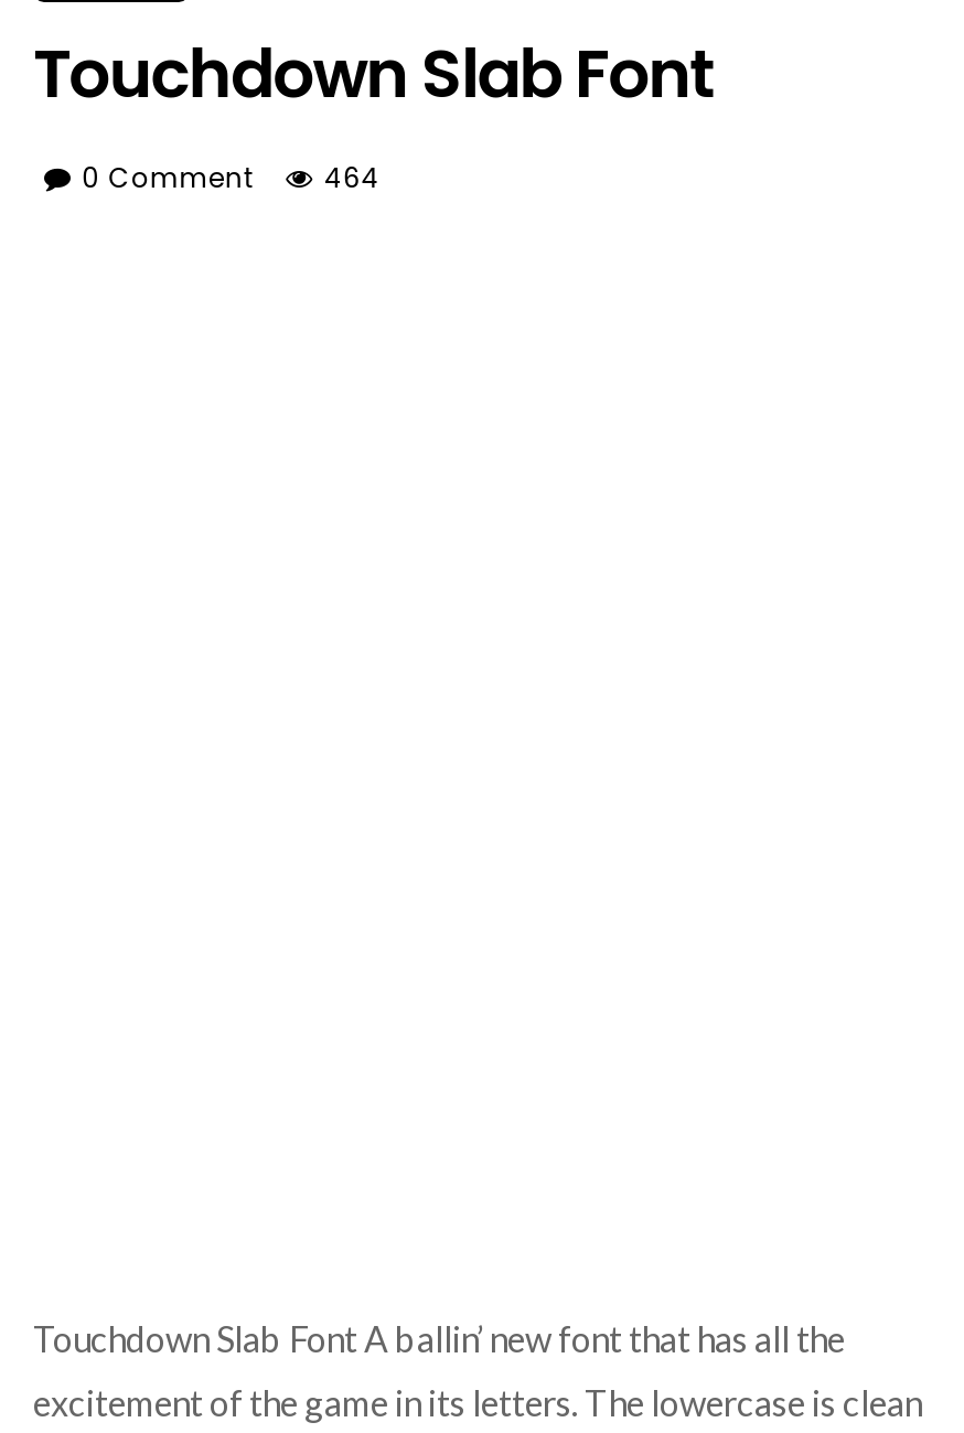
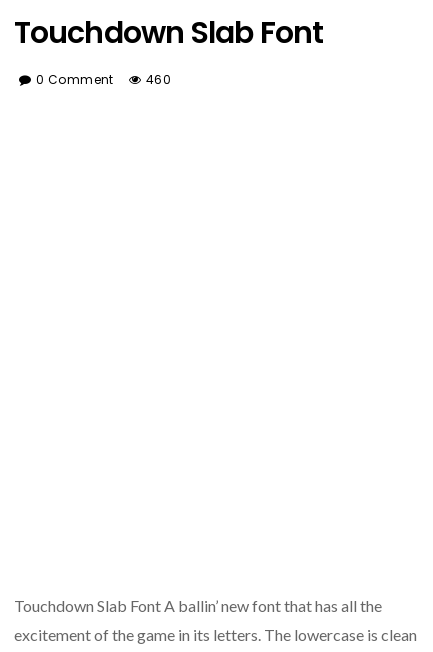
- 0 Comment 464
+ 0 Comment 460
